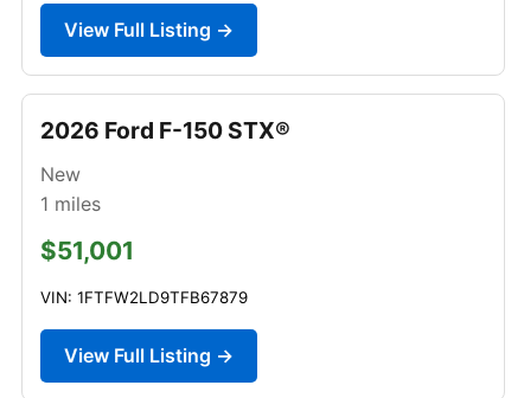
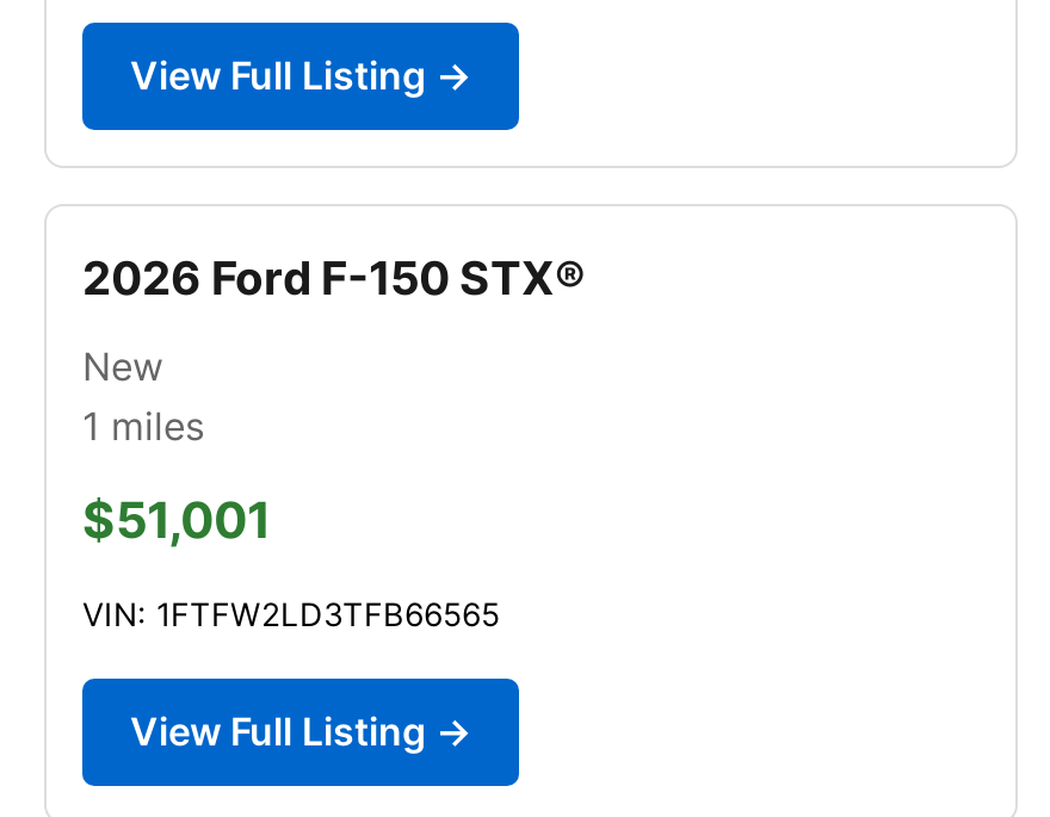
- VIN: 1FTFW2LD9TFB67879
+ VIN: 1FTFW2LD3TFB66565
